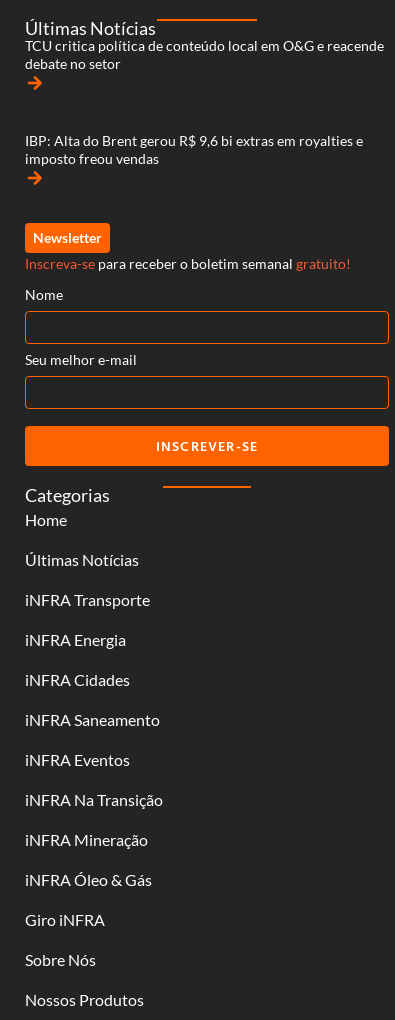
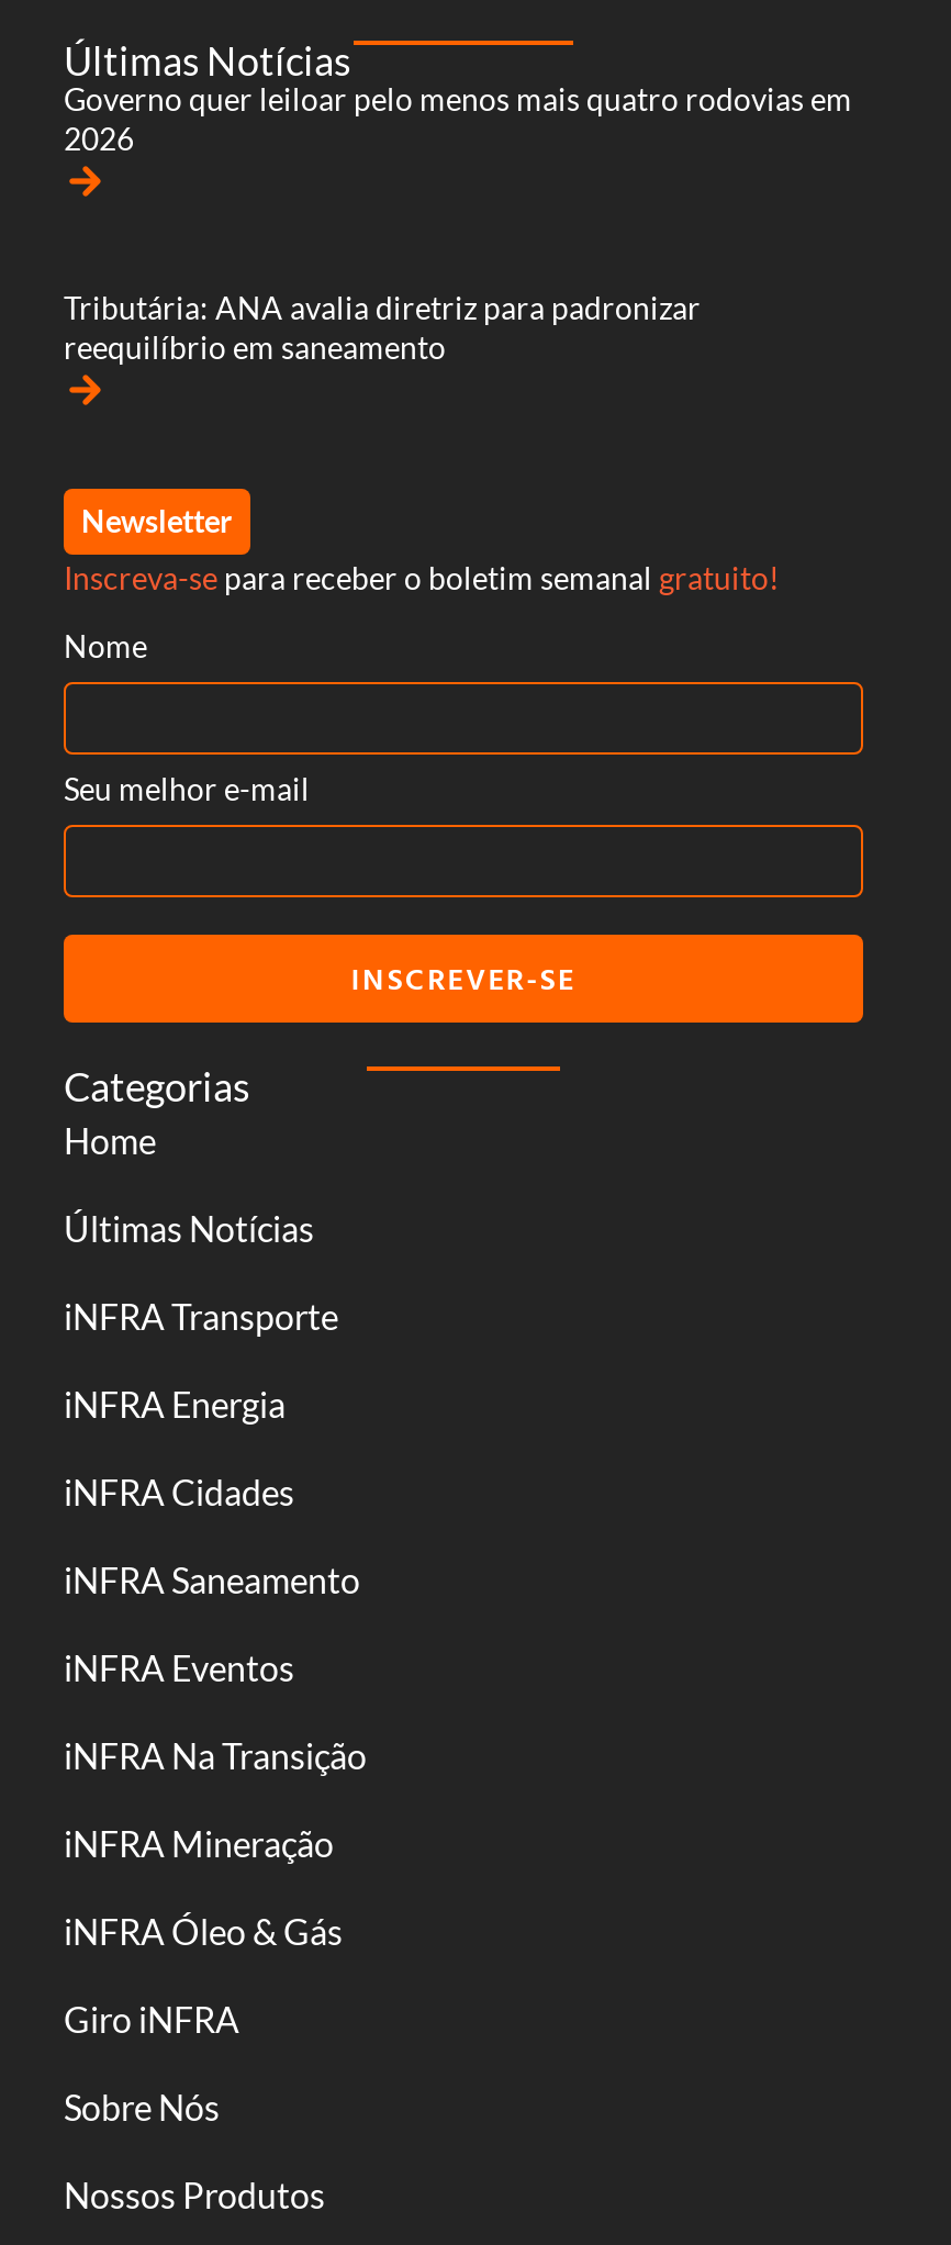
- TCU critica política de conteúdo local em O&G e reacende
- debate no setor
+ Governo quer leiloar pelo menos mais quatro rodovias em
+ 2026

- IBP: Alta do Brent gerou R$ 9,6 bi extras em royalties e
- imposto freou vendas
+ Tributária: ANA avalia diretriz para padronizar
+ reequilíbrio em saneamento
